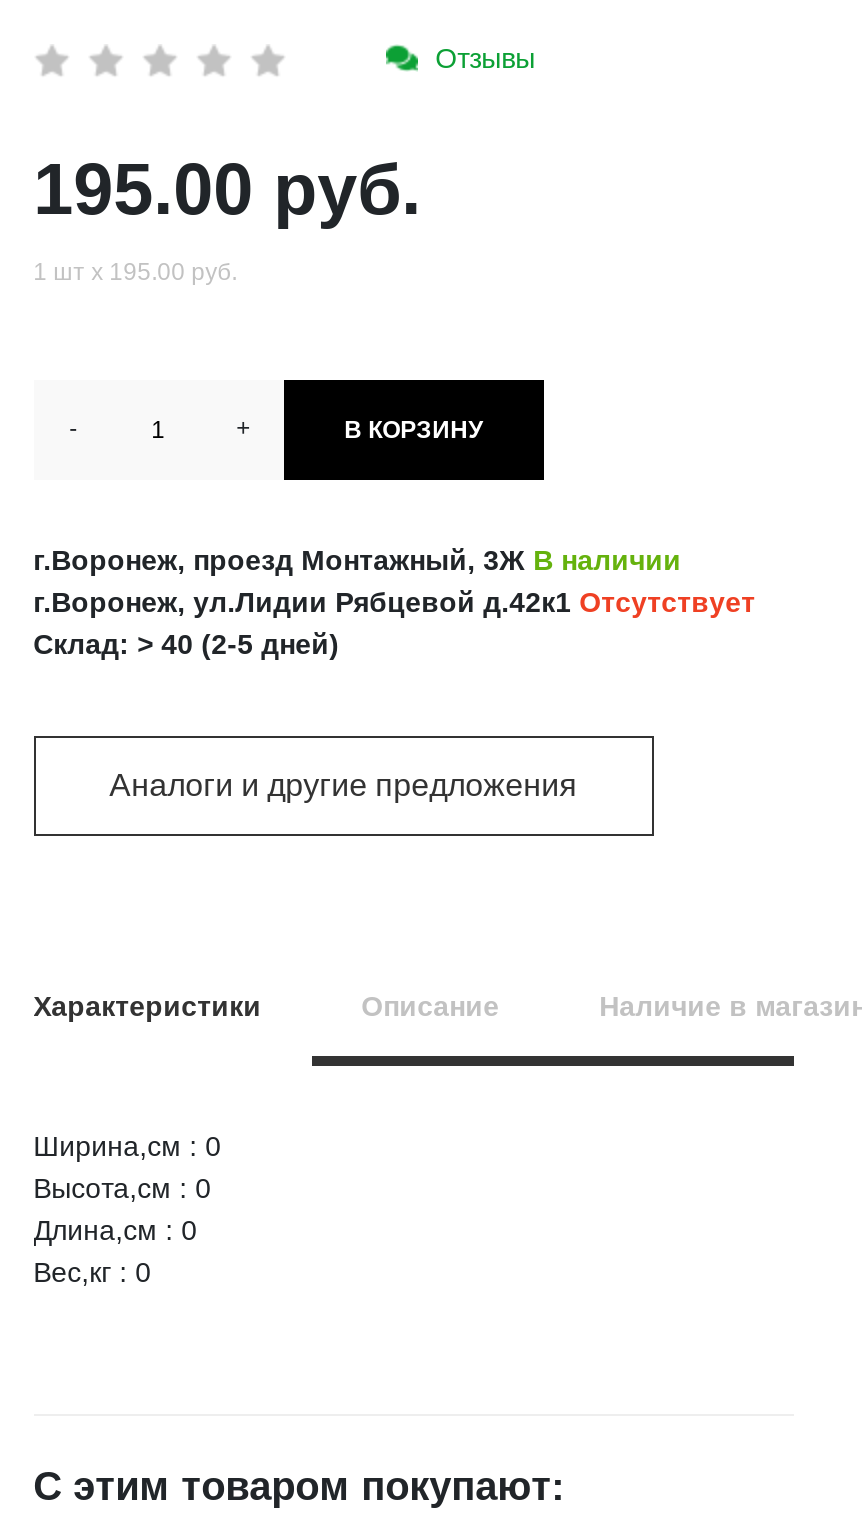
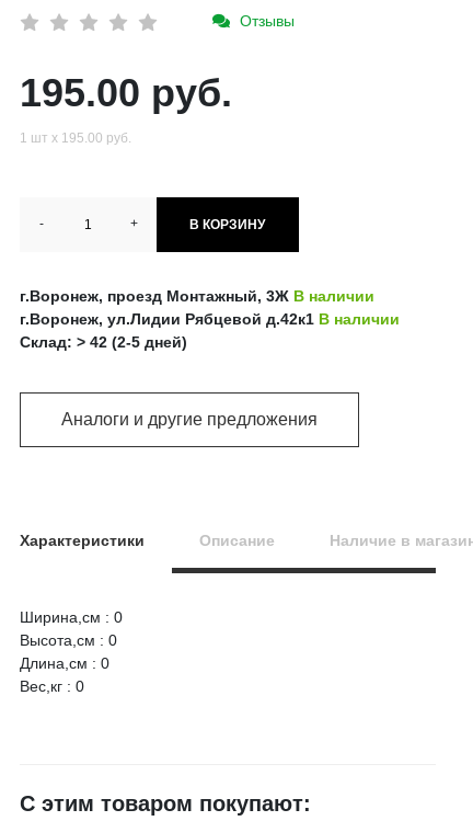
- г.Воронеж, ул.Лидии Рябцевой д.42к1 Отсутствует
- Склад: > 40 (2-5 дней)
+ г.Воронеж, ул.Лидии Рябцевой д.42к1 В наличии
+ Склад: > 42 (2-5 дней)
